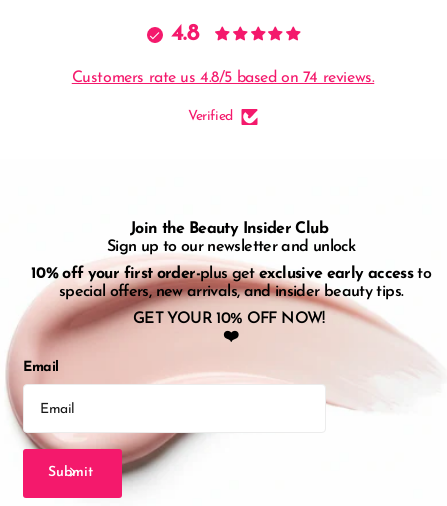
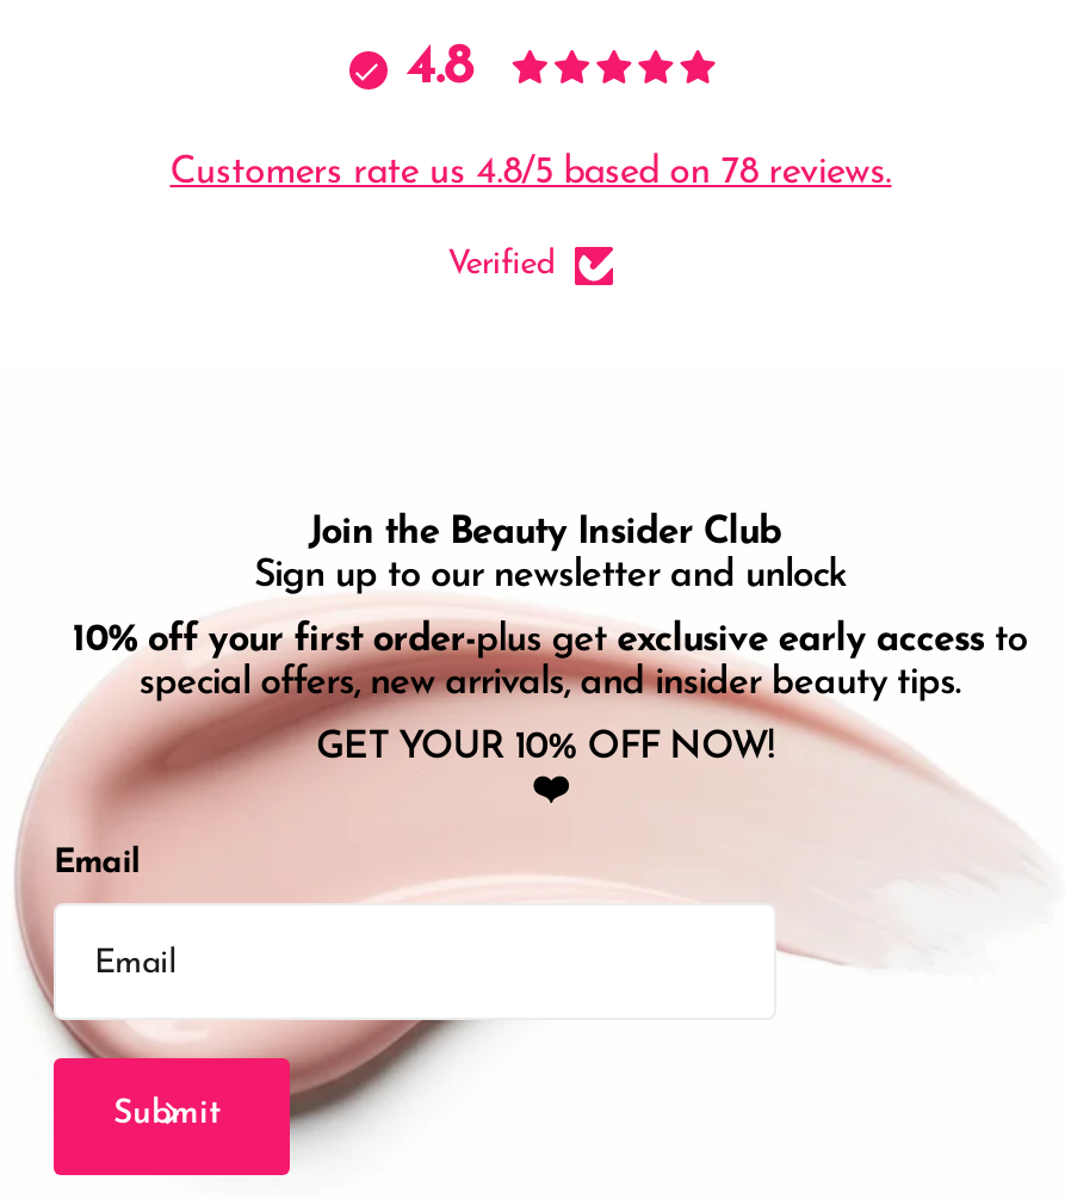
- Customers rate us 4.8/5 based on 74 reviews.
+ Customers rate us 4.8/5 based on 78 reviews.
